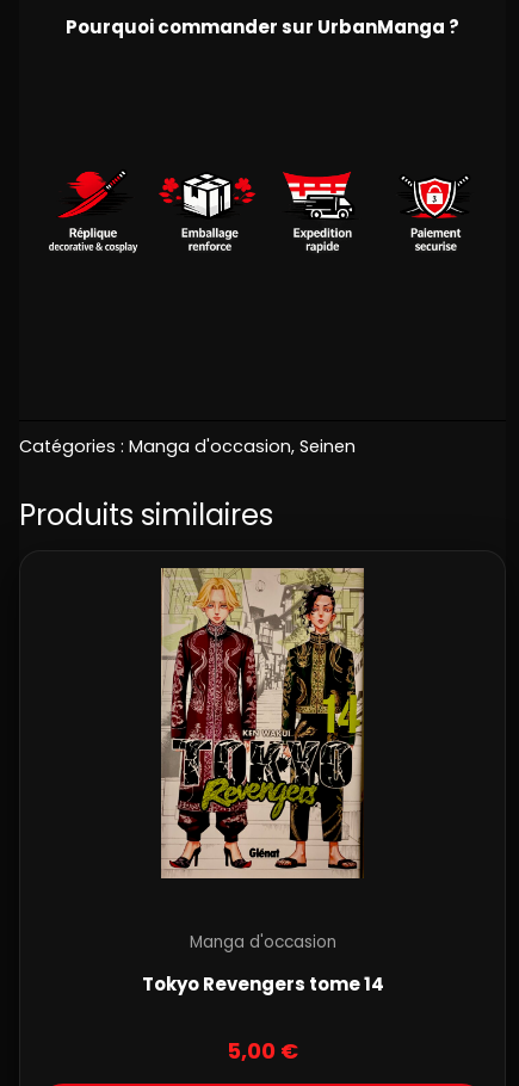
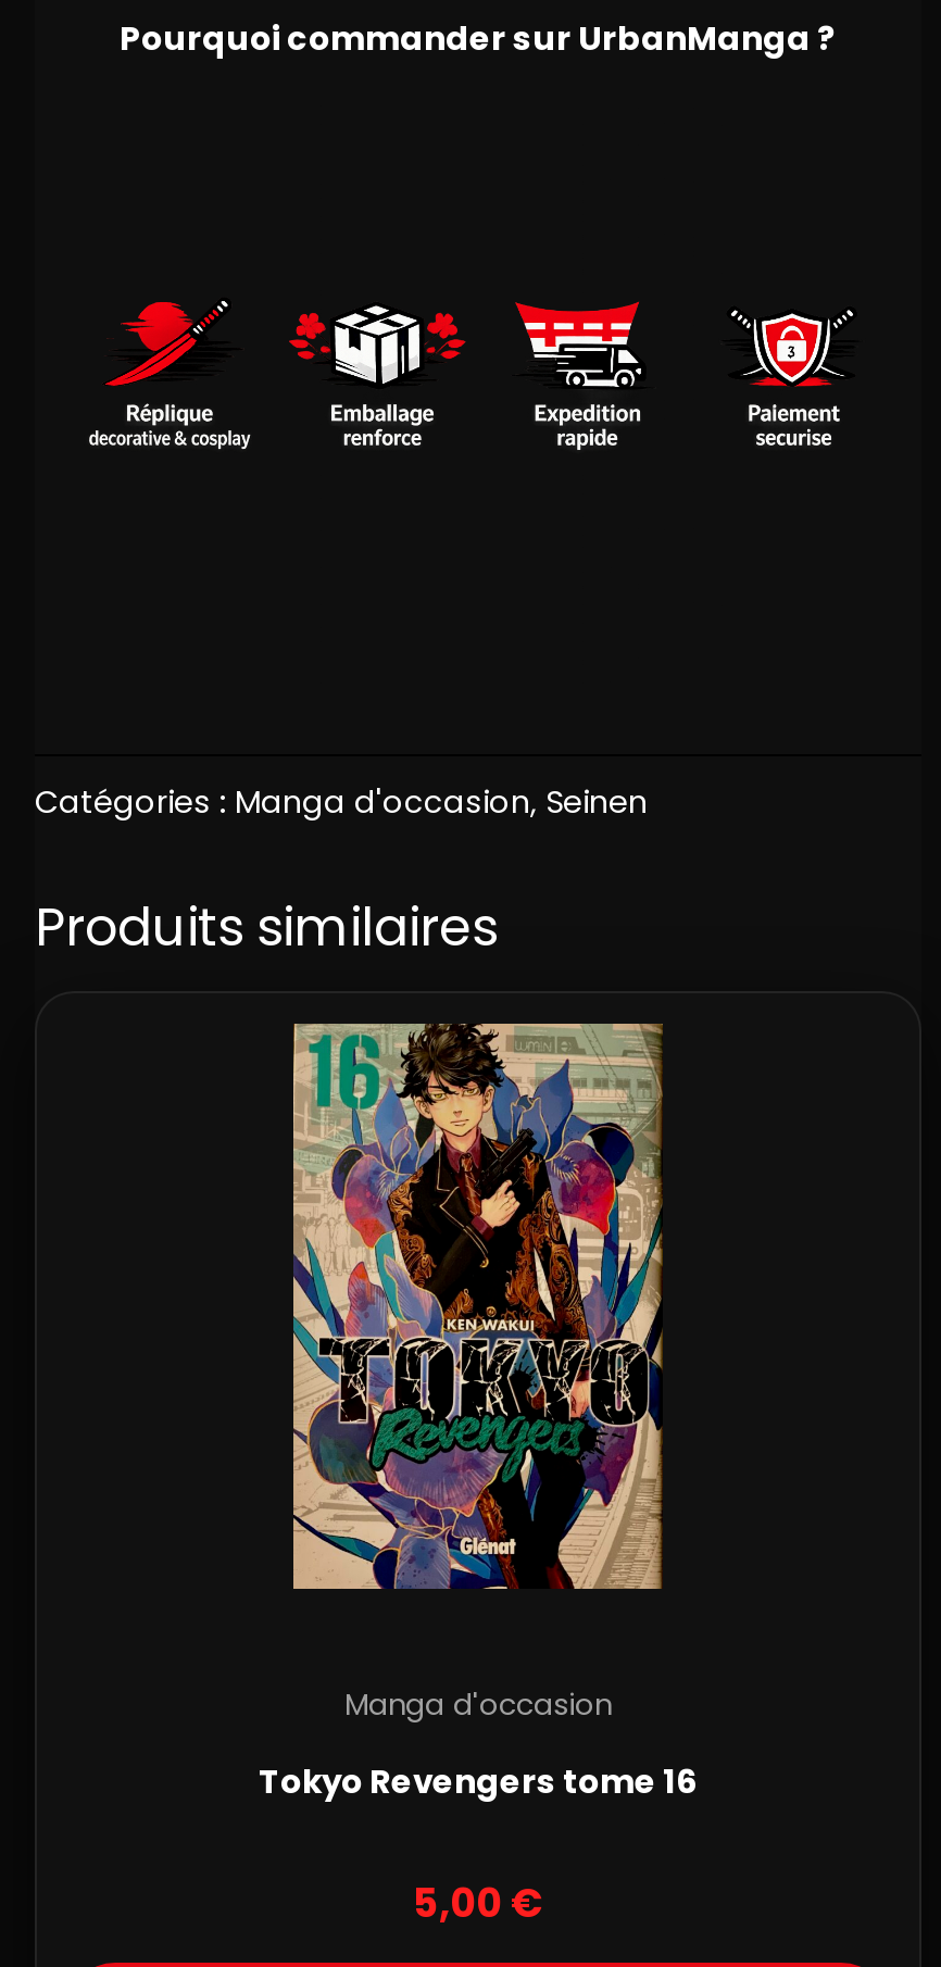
- [image]
+ [image]

- Tokyo Revengers tome 14
+ Tokyo Revengers tome 16
